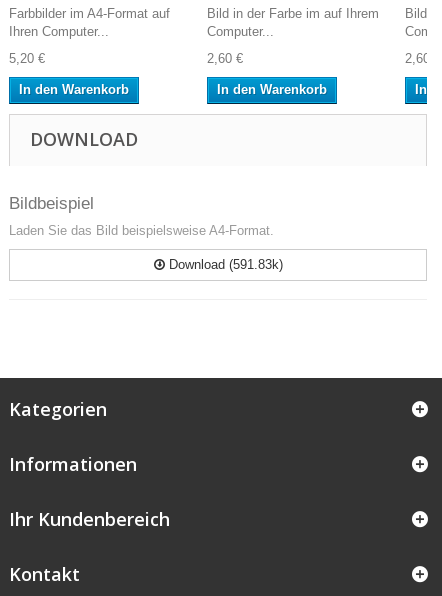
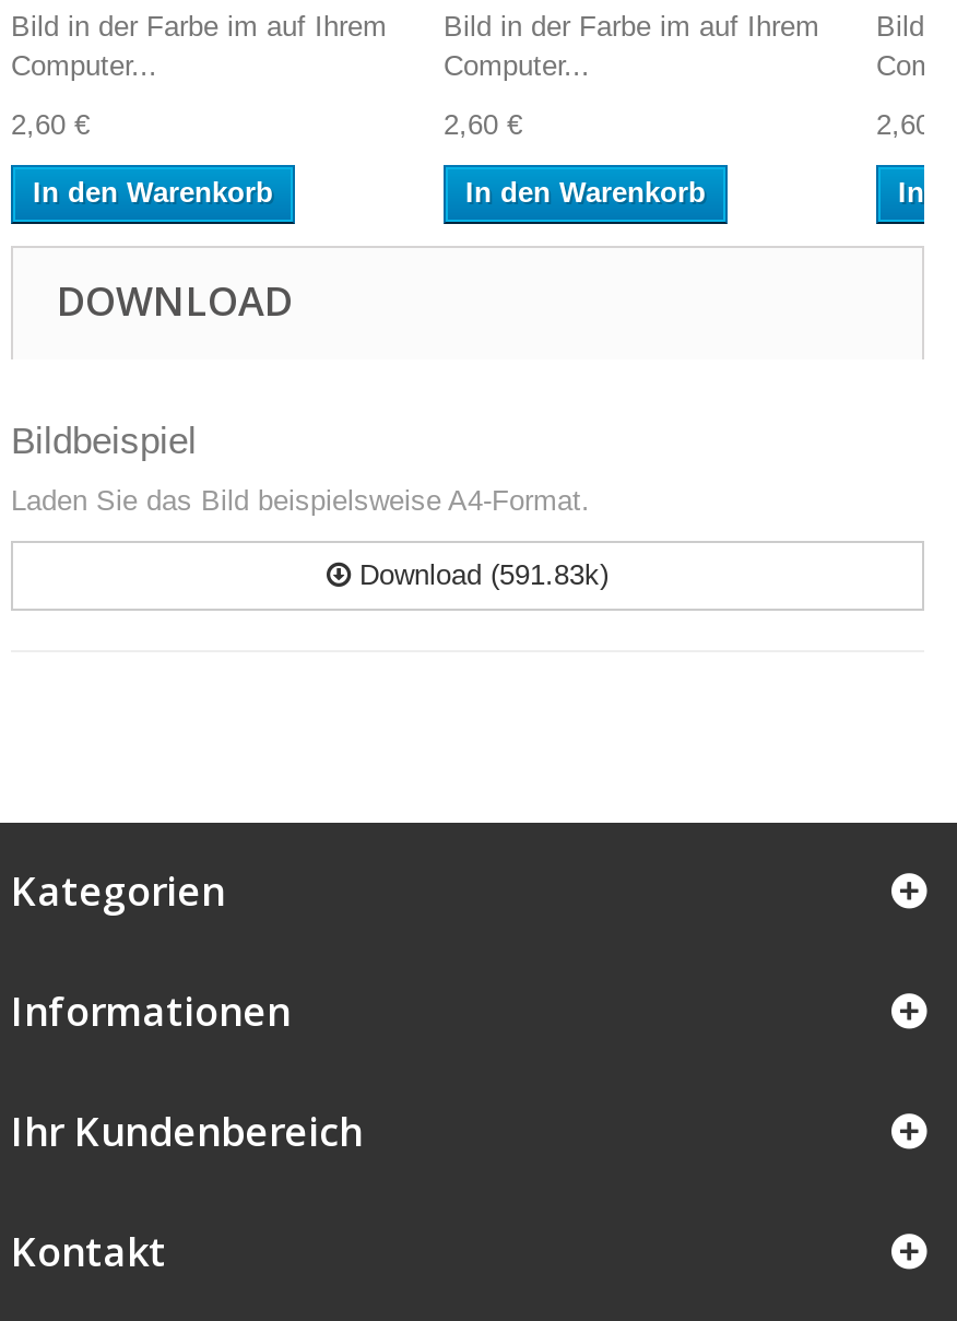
- Farbbilder im A4-Format auf
- Ihren Computer...
+ Bild in der Farbe im auf Ihrem
+ Computer...

- 5,20 €
+ 2,60 €
